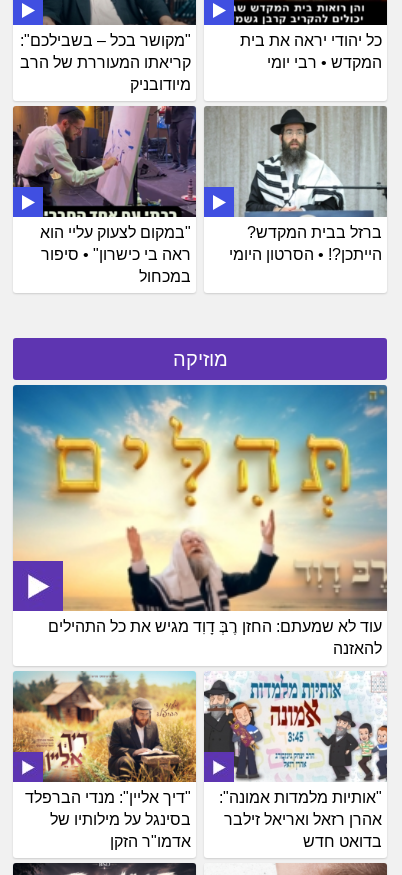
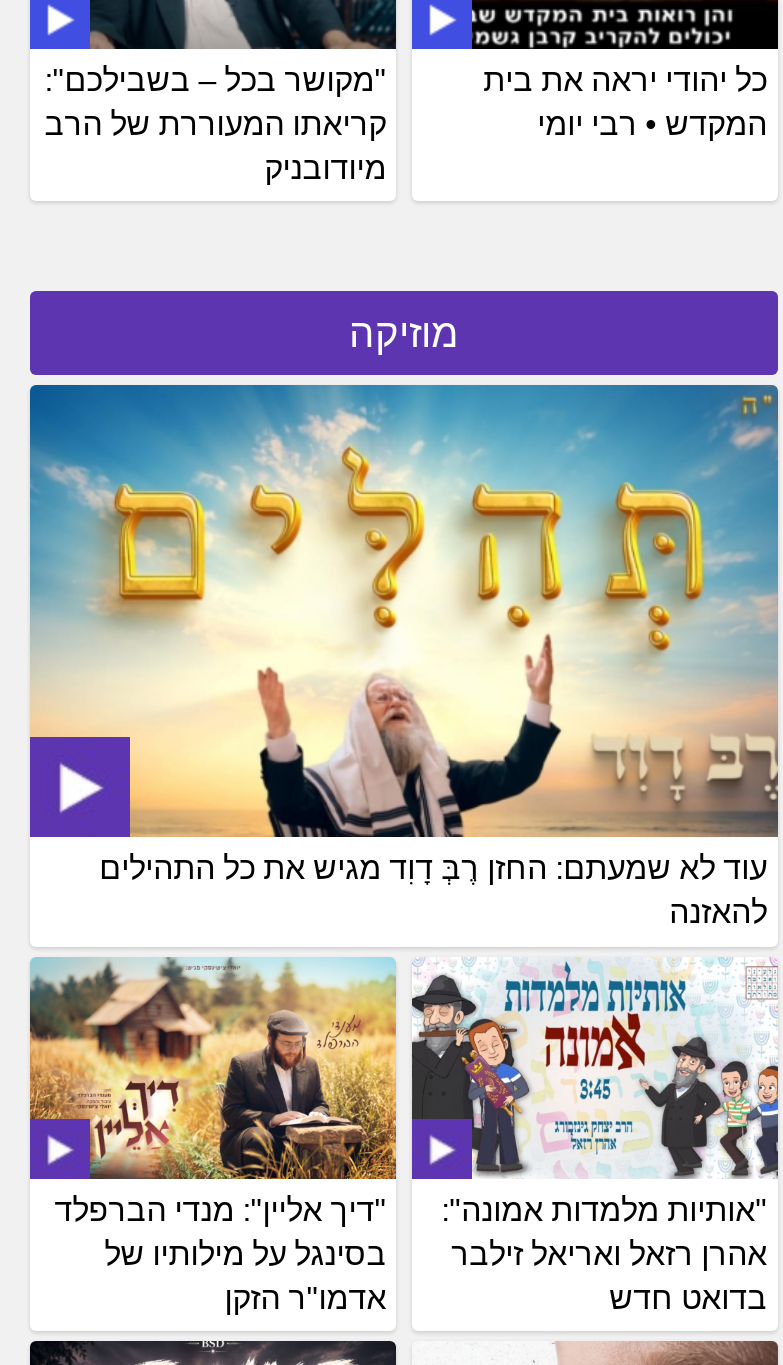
- [image]
- "במקום לצעוק עליי הוא
- ראה בי כישרון" • סיפור
- במכחול

- [image]
- ברזל בבית המקדש?
- הייתכן?! • הסרטון היומי
